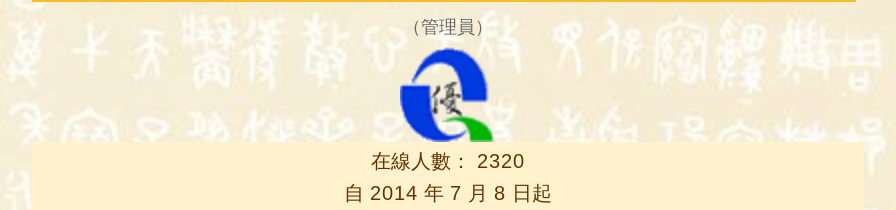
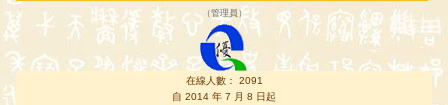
- 在線人數： 2320
+ 在線人數： 2091
